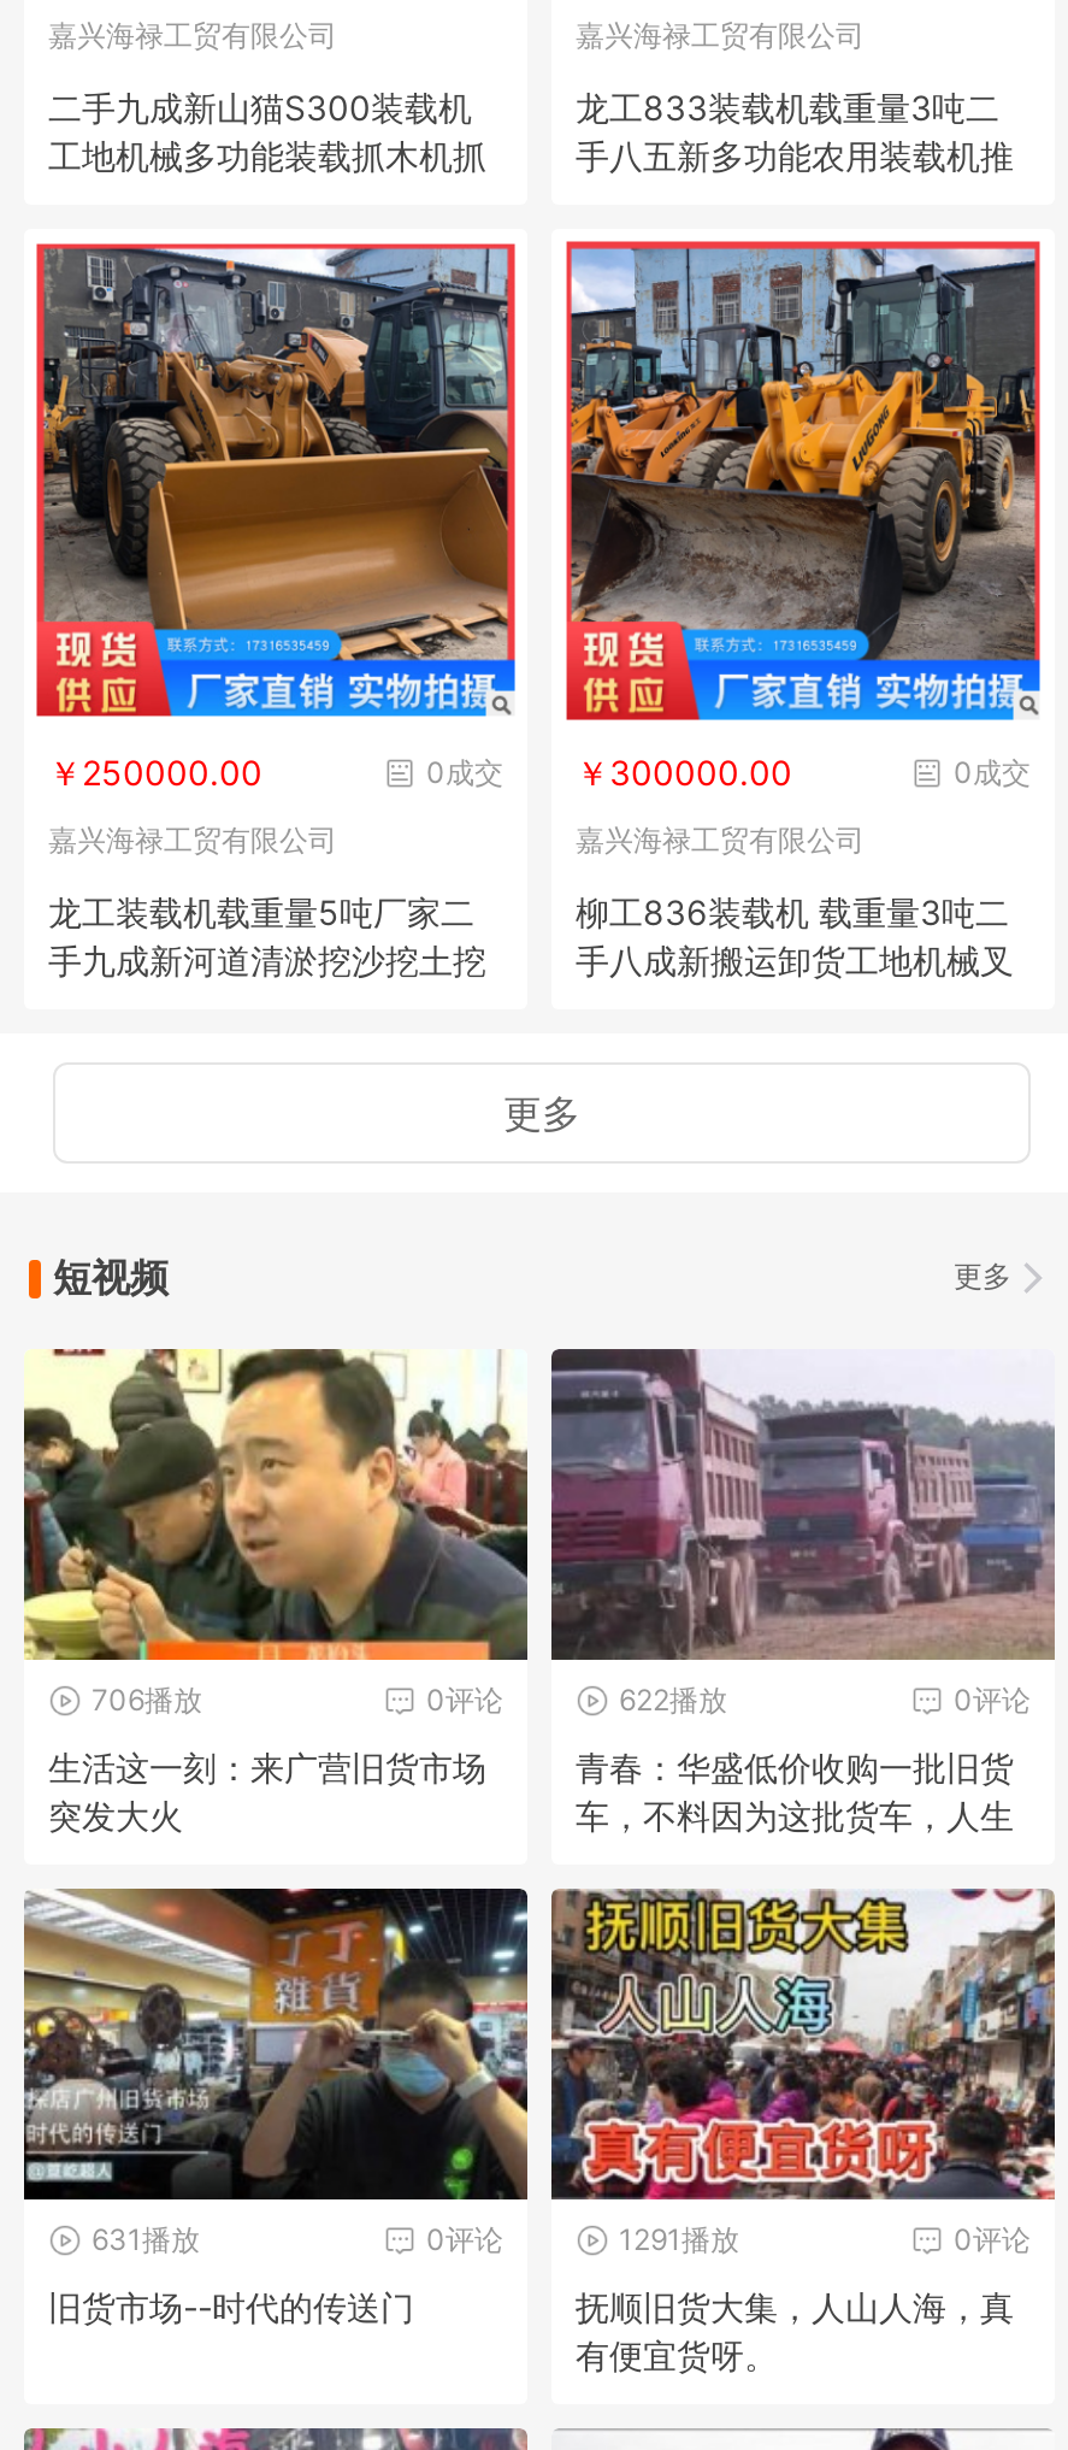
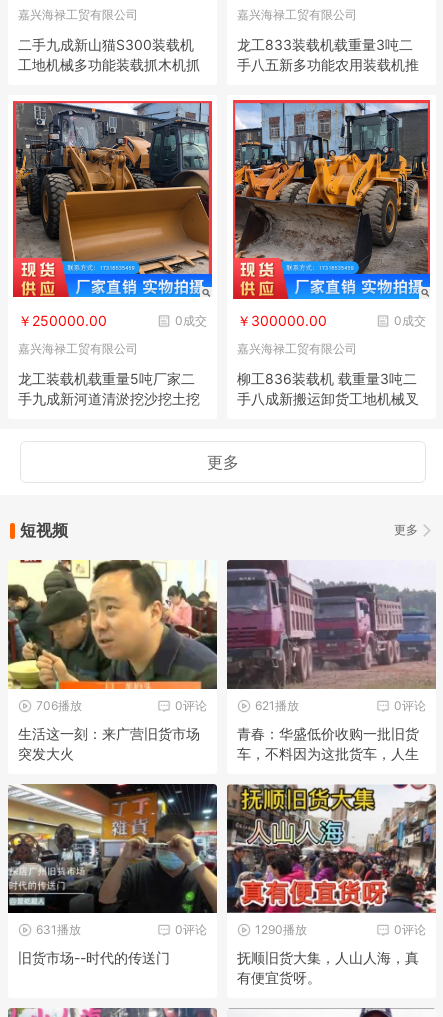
- 622播放
+ 621播放

- 1291播放
+ 1290播放
